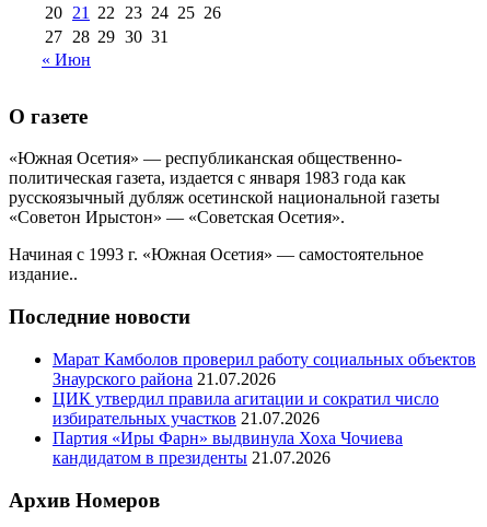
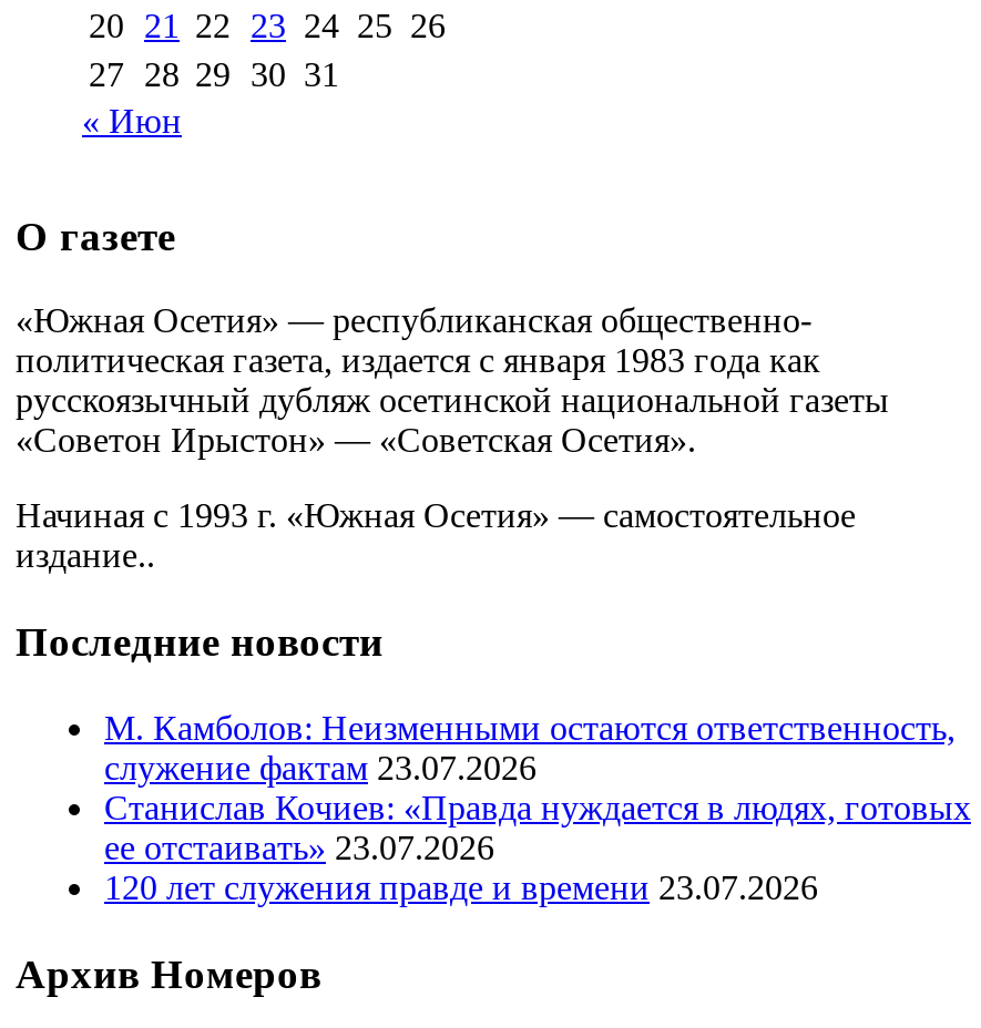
- Марат Камболов проверил работу социальных объектов
- Знаурского района 21.07.2026
- ЦИК утвердил правила агитации и сократил число
- избирательных участков 21.07.2026
- Партия «Иры Фарн» выдвинула Хоха Чочиева
- кандидатом в президенты 21.07.2026
+ М. Камболов: Неизменными остаются ответственность,
+ служение фактам 23.07.2026
+ Станислав Кочиев: «Правда нуждается в людях, готовых
+ ее отстаивать» 23.07.2026
+ 120 лет служения правде и времени 23.07.2026
